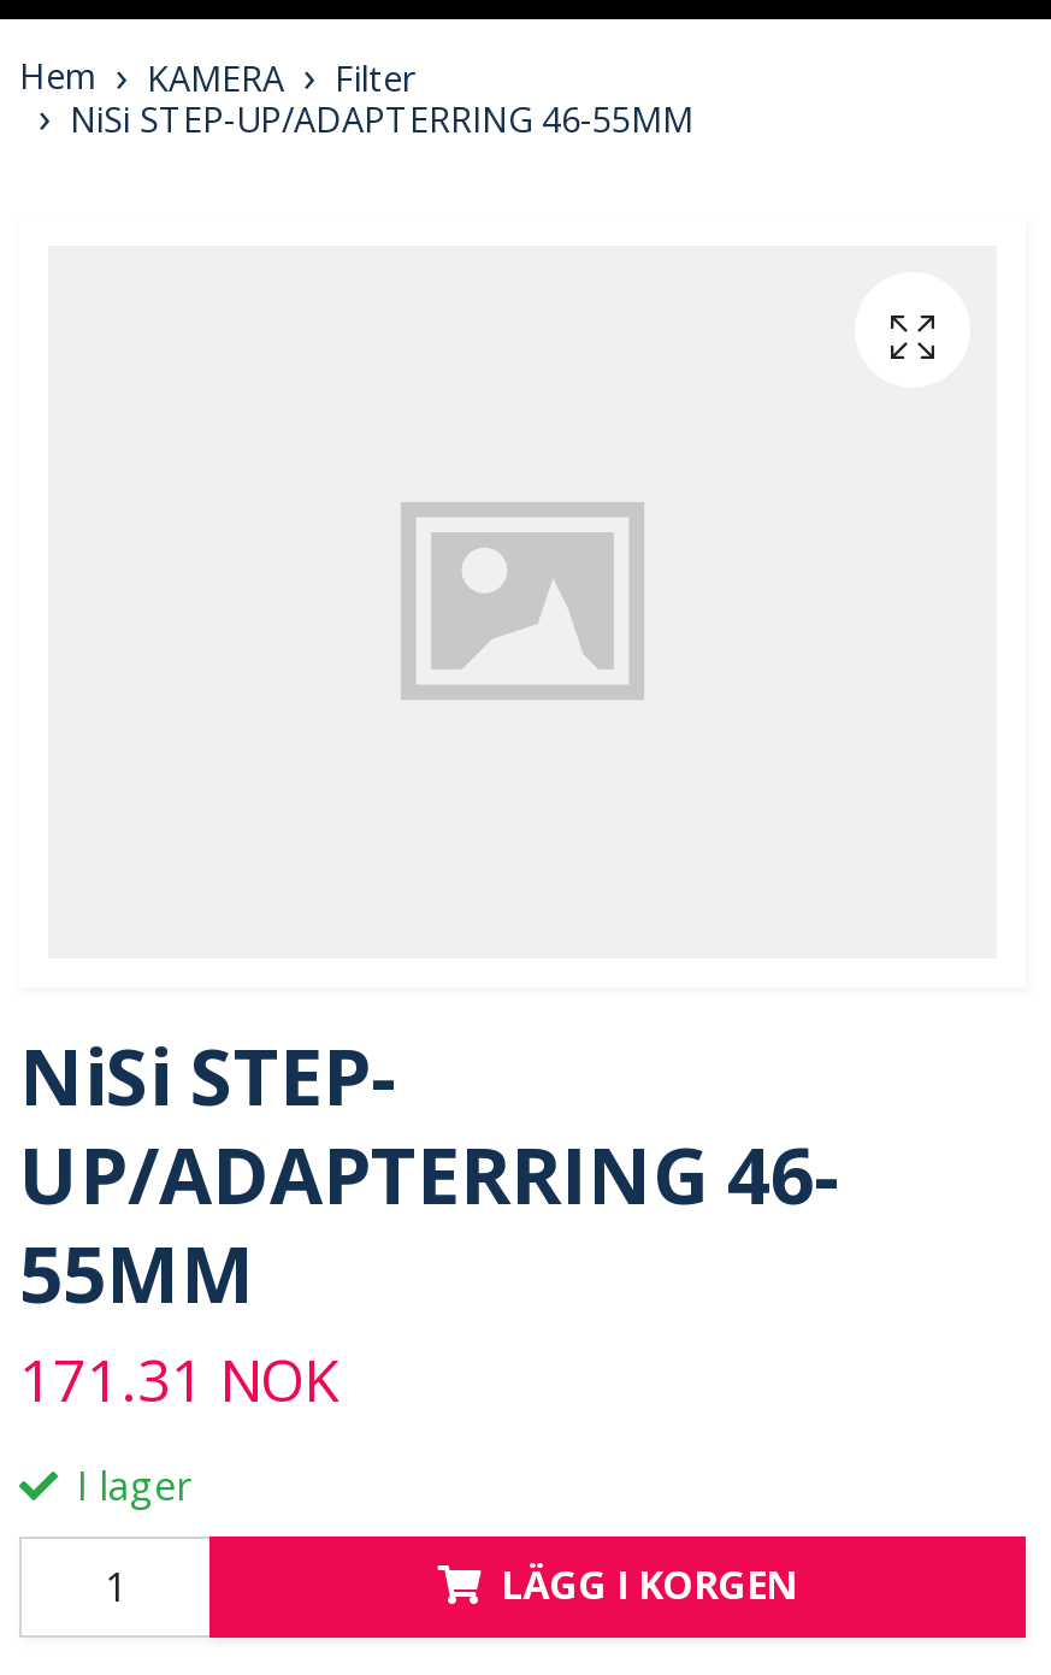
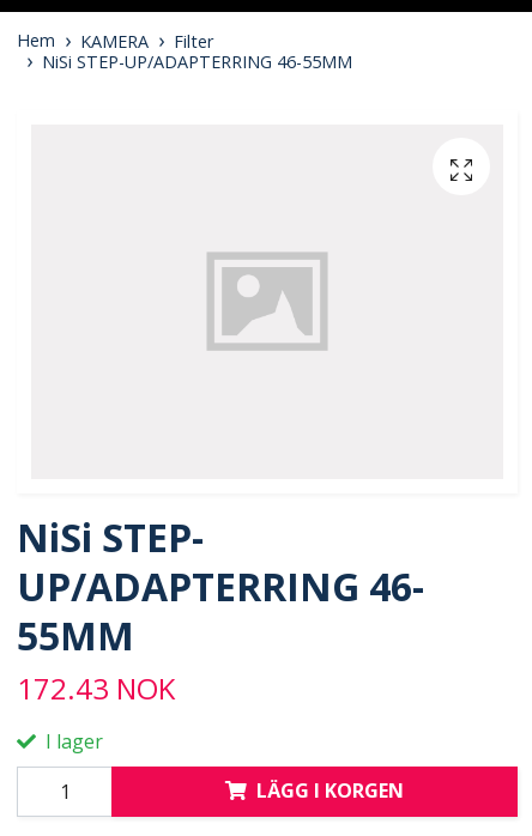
- 171.31 NOK
+ 172.43 NOK
